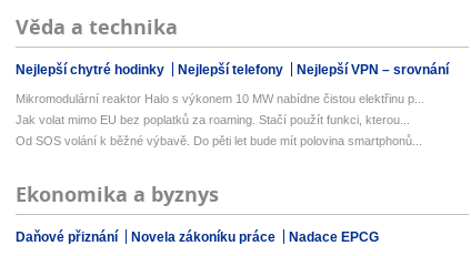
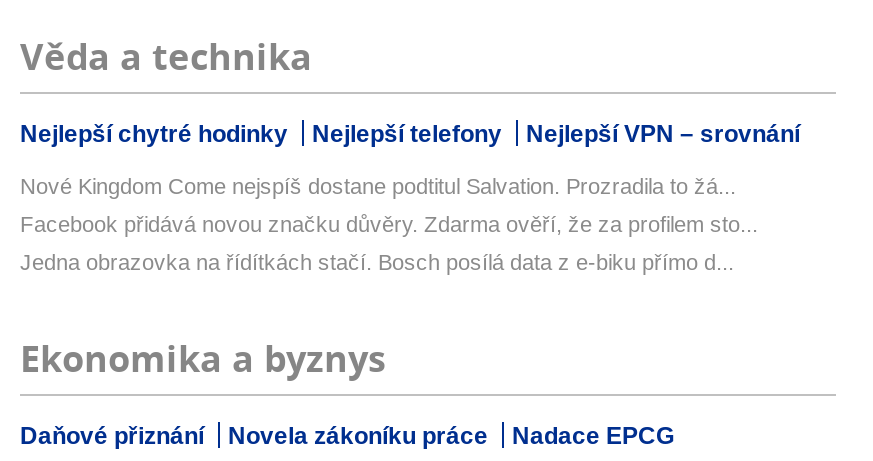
- Mikromodulární reaktor Halo s výkonem 10 MW nabídne čistou elektřinu p...
+ Nové Kingdom Come nejspíš dostane podtitul Salvation. Prozradila to žá...

- Jak volat mimo EU bez poplatků za roaming. Stačí použít funkci, kterou...
+ Facebook přidává novou značku důvěry. Zdarma ověří, že za profilem sto...

- Od SOS volání k běžné výbavě. Do pěti let bude mít polovina smartphonů...
+ Jedna obrazovka na řídítkách stačí. Bosch posílá data z e-biku přímo d...
